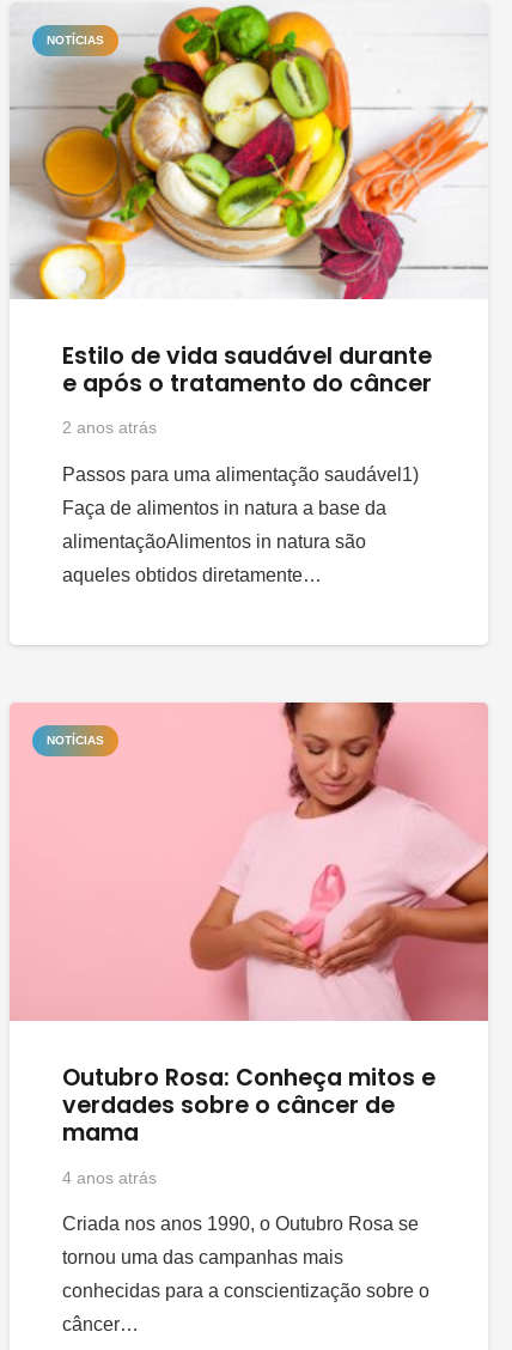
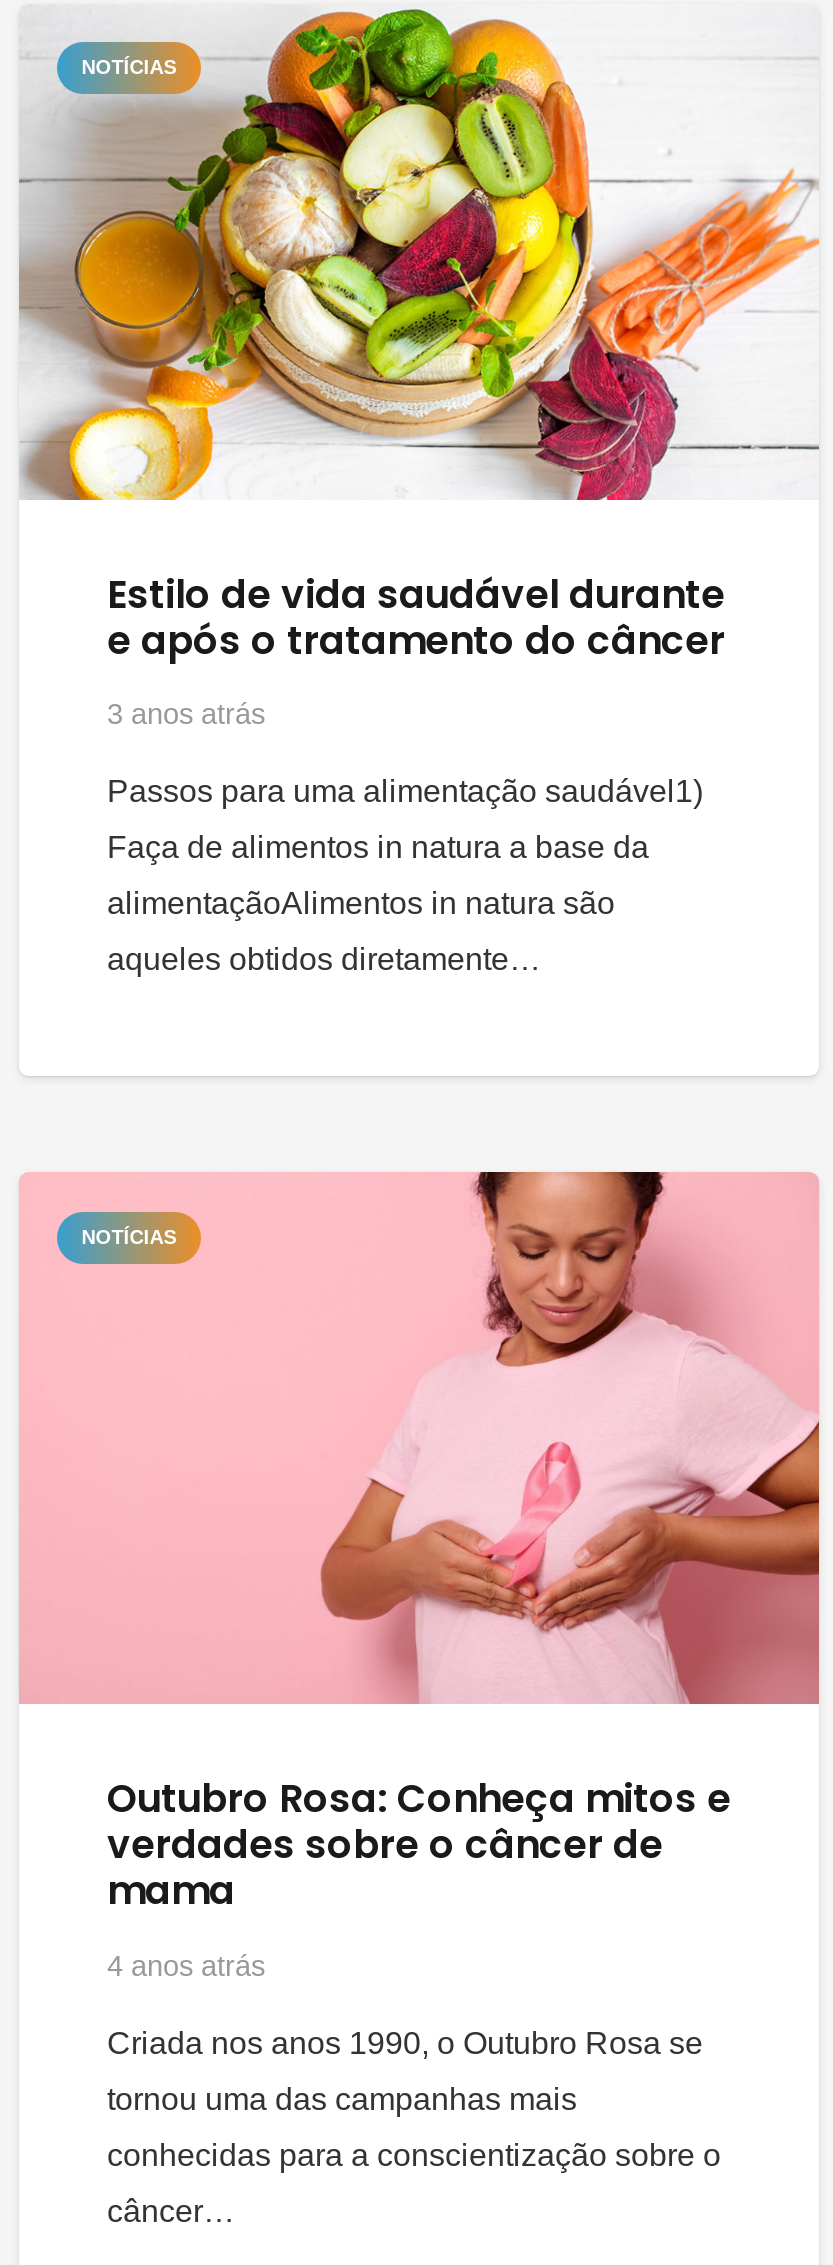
- 2 anos atrás
+ 3 anos atrás
